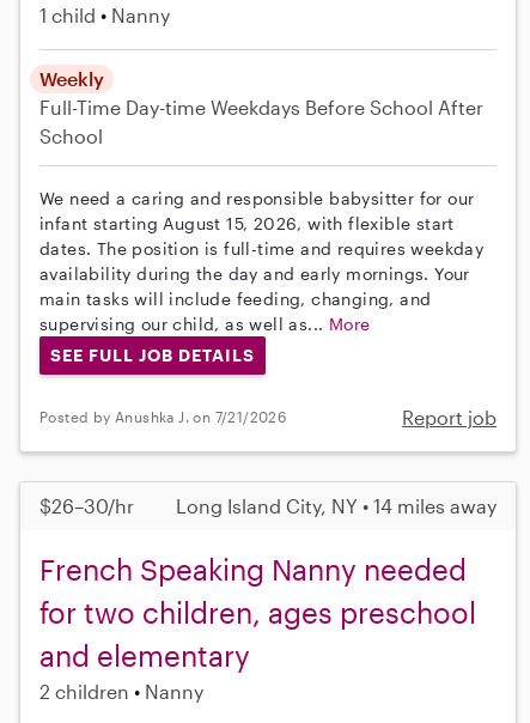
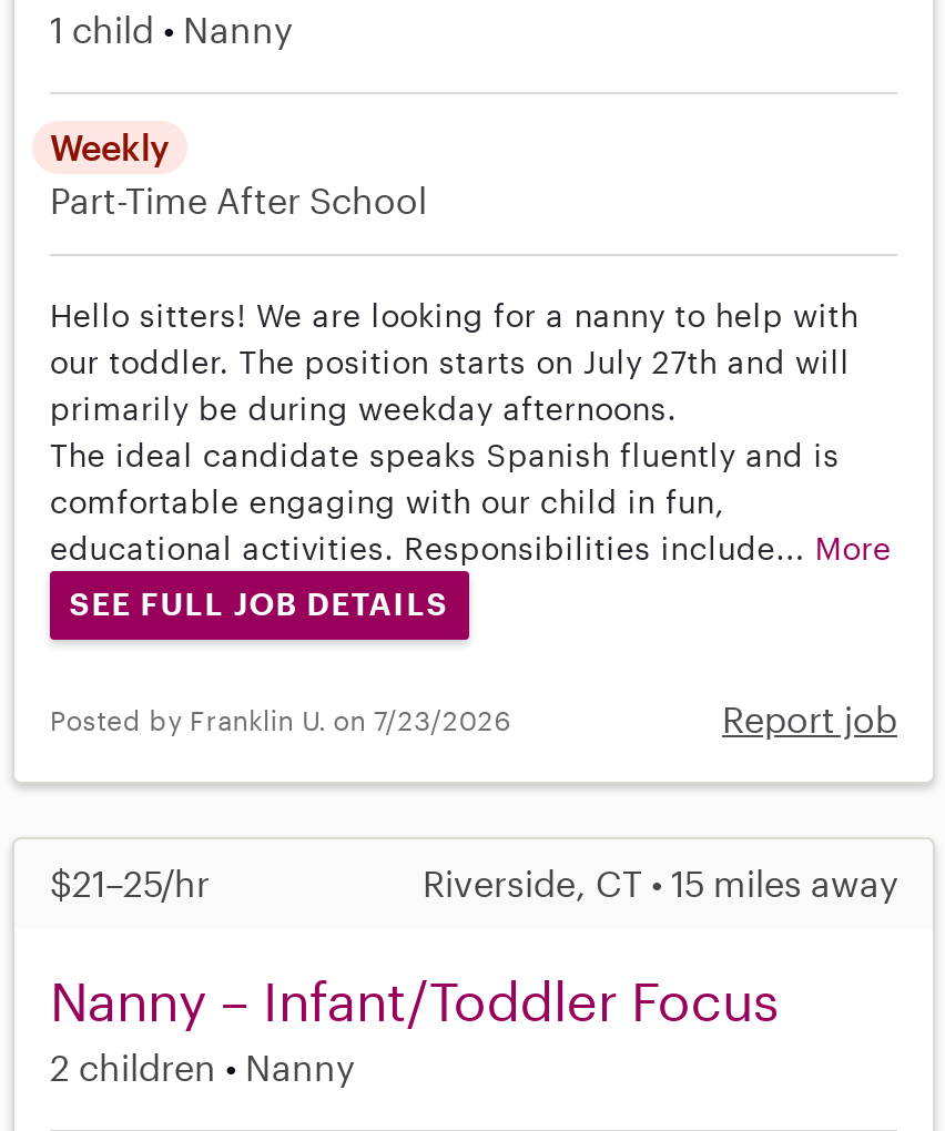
- Full-Time Day-time Weekdays Before School After
- School
+ Part-Time After School

- We need a caring and responsible babysitter for our
- infant starting August 15, 2026, with flexible start
- dates. The position is full-time and requires weekday
- availability during the day and early mornings. Your
- main tasks will include feeding, changing, and
- supervising our child, as well as... More
+ Hello sitters! We are looking for a nanny to help with
+ our toddler. The position starts on July 27th and will
+ primarily be during weekday afternoons.
+ The ideal candidate speaks Spanish fluently and is
+ comfortable engaging with our child in fun,
+ educational activities. Responsibilities include... More

- Posted by Anushka J. on 7/21/2026
+ Posted by Franklin U. on 7/23/2026

- $26–30/hr
- Long Island City, NY • 14 miles away
+ $21–25/hr
+ Riverside, CT • 15 miles away

- French Speaking Nanny needed
- for two children, ages preschool
- and elementary
+ Nanny – Infant/Toddler Focus
